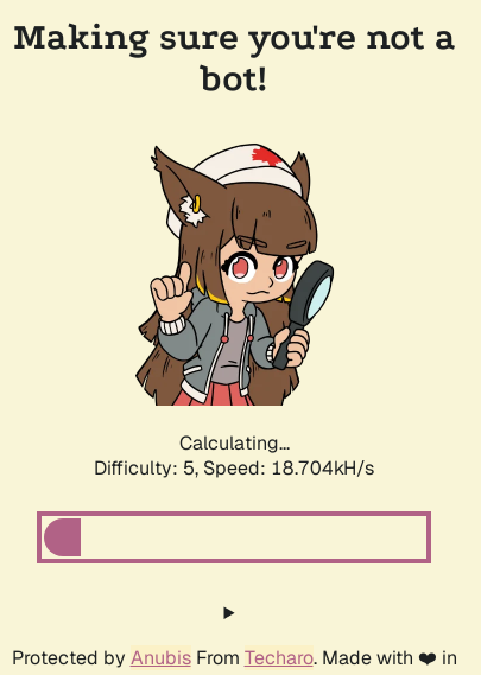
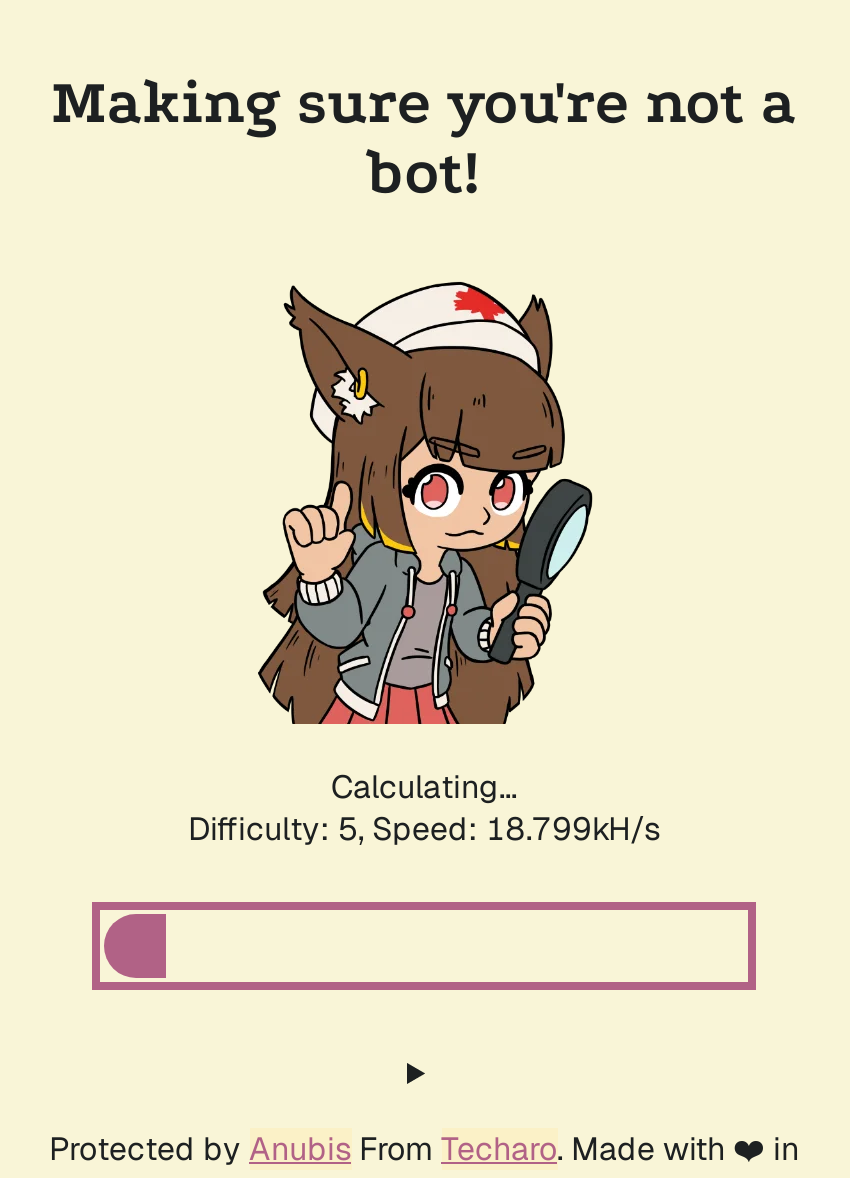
- Difficulty: 5, Speed: 18.704kH/s
+ Difficulty: 5, Speed: 18.799kH/s
